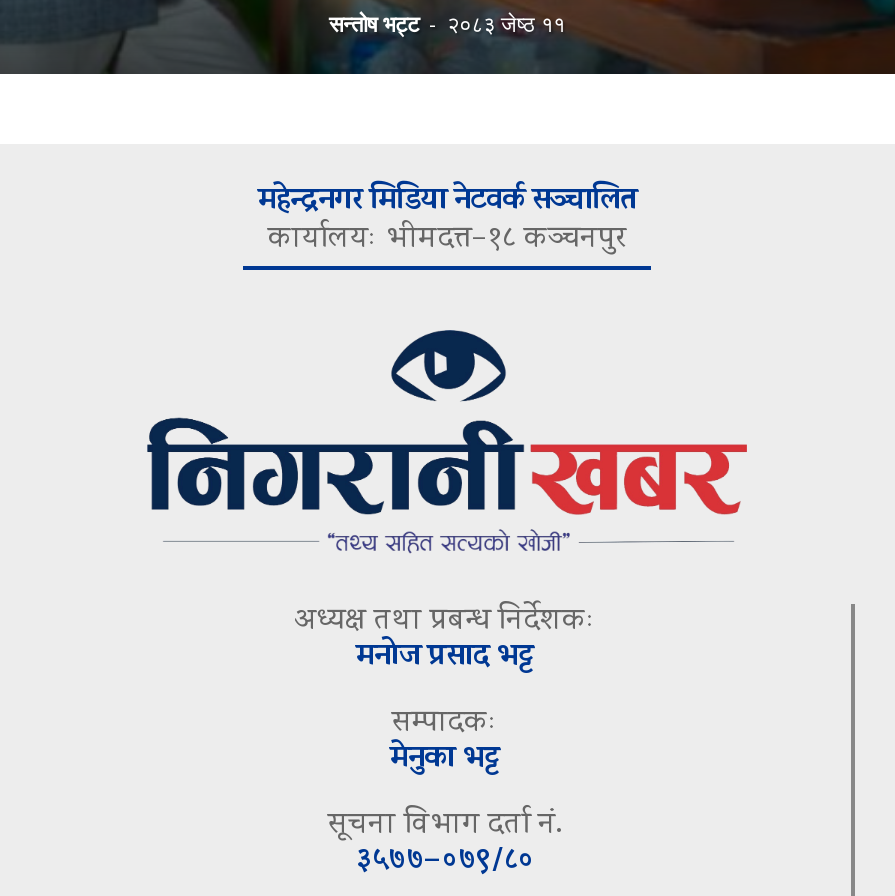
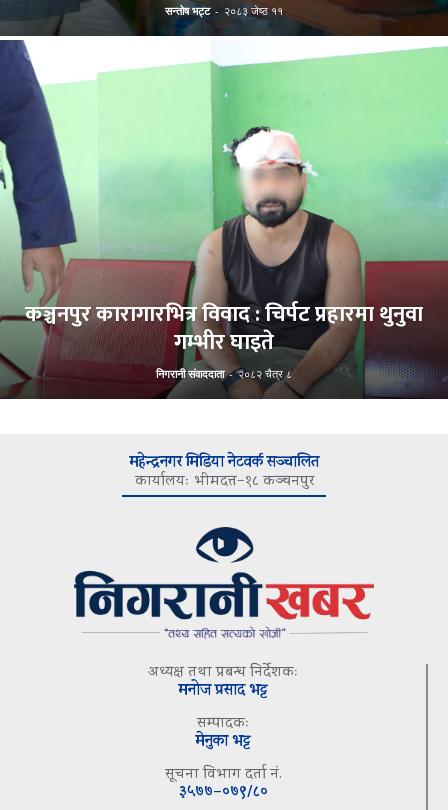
+ [image]
+ कञ्चनपुर कारागारभित्र विवाद : चिर्पट प्रहारमा थुनुवा
+ गम्भीर घाइते
+ निगरानी संवाददाता - २०८२ चैत्र ८
